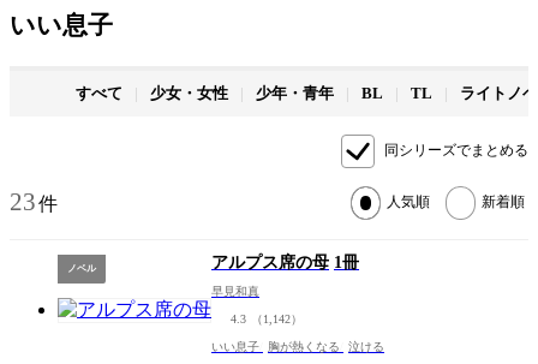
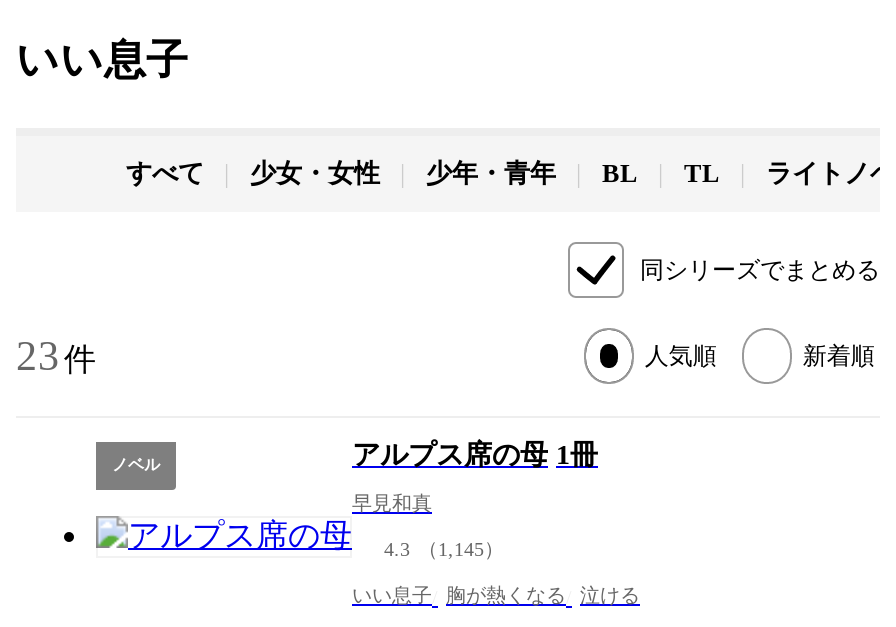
- 4.3 （1,142）
+ 4.3 （1,145）
